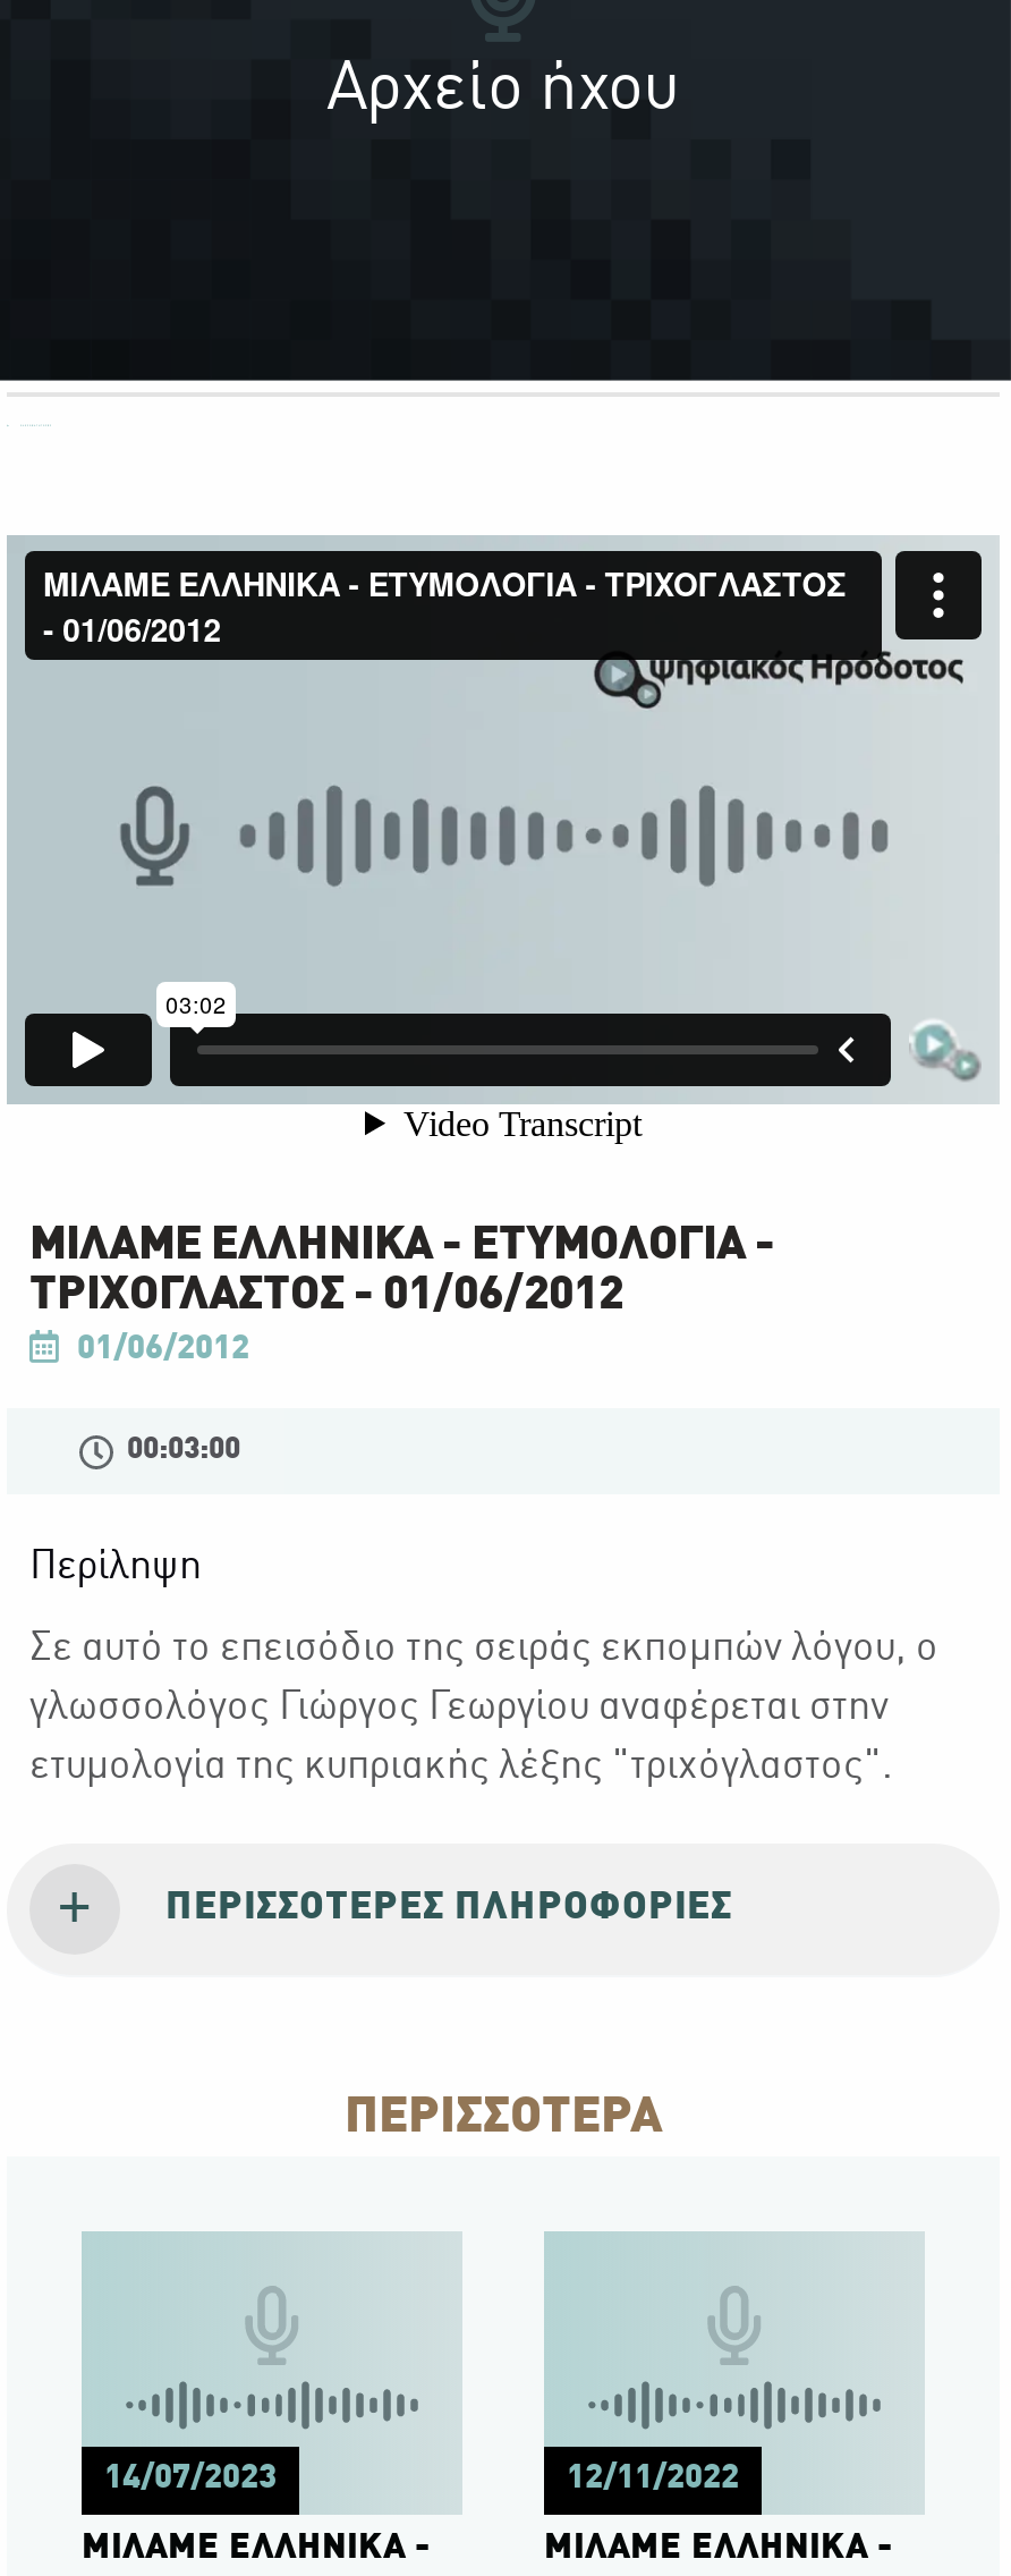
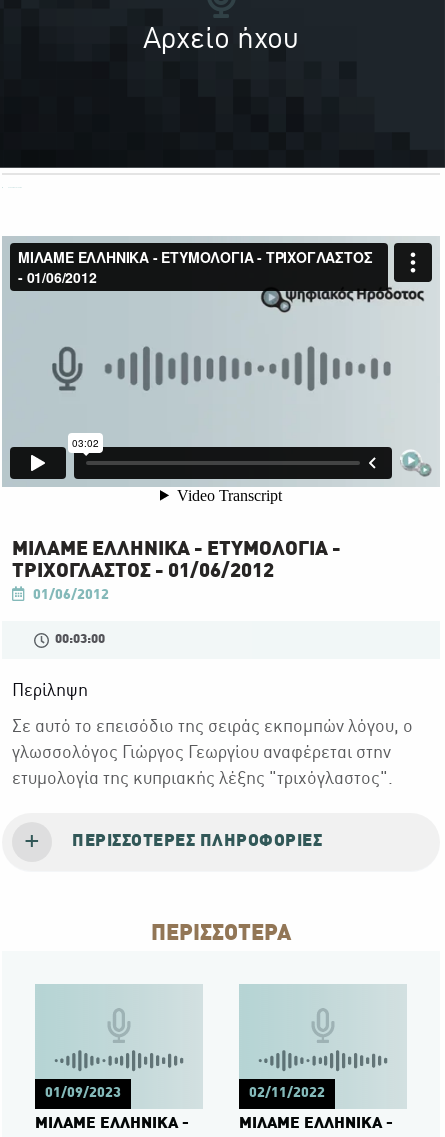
- 14/07/2023
+ 01/09/2023

- 12/11/2022
+ 02/11/2022
